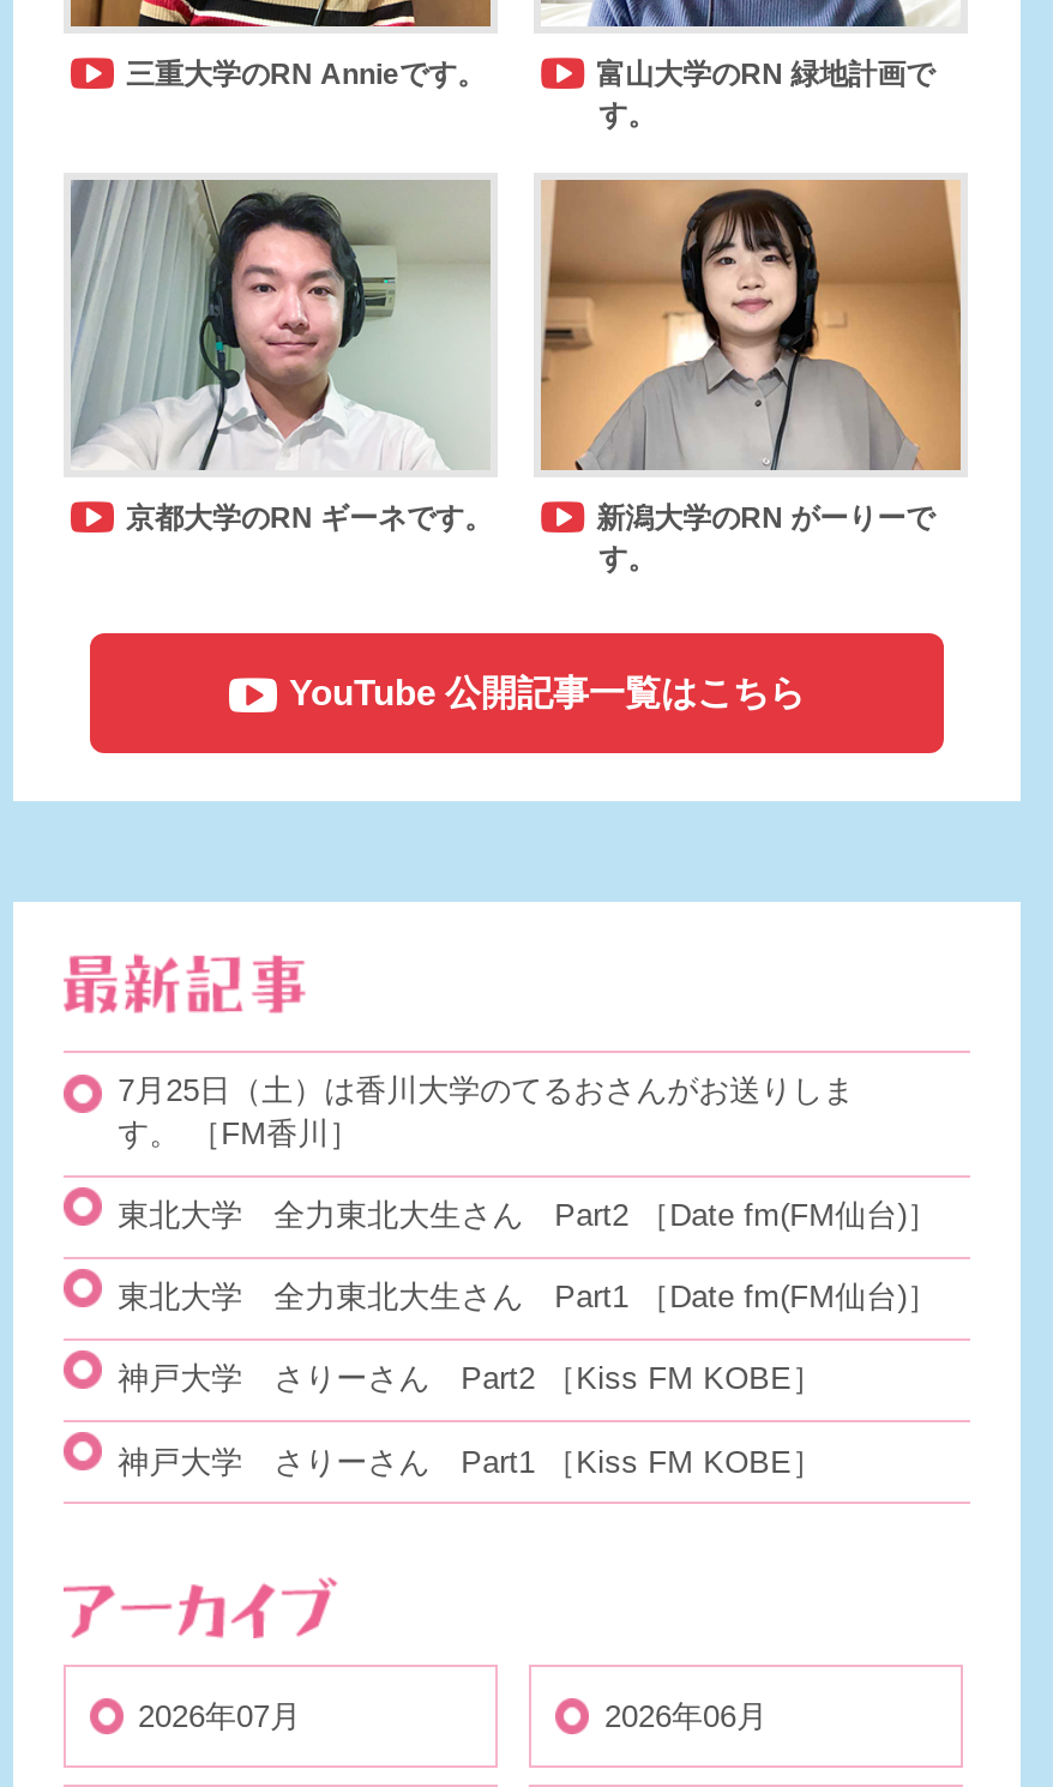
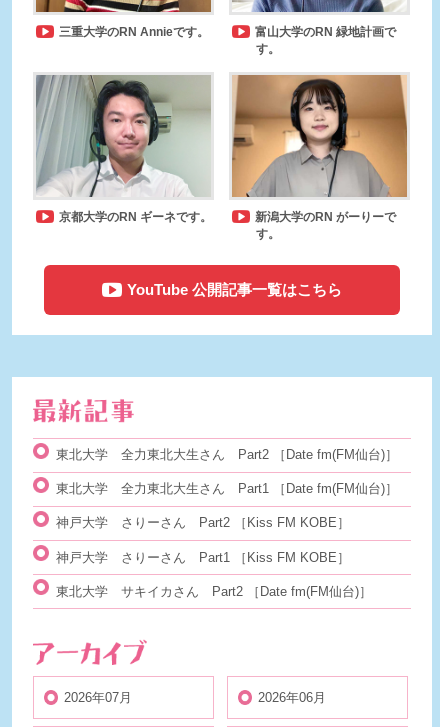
- 7月25日（土）は香川大学のてるおさんがお送りしま
- す。 ［FM香川］

moved up: 東北大学 全力東北大生さん Part2 ［Date fm(FM仙台)］ | 東北大学 全力東北大生さん Part1 ［Date fm(FM仙台)］ | 神戸大学 さりーさん Part2 ［Kiss FM KOBE］ | 神戸大学 さりーさん Part1 ［Kiss FM KOBE］

+ 東北大学 サキイカさん Part2 ［Date fm(FM仙台)］
